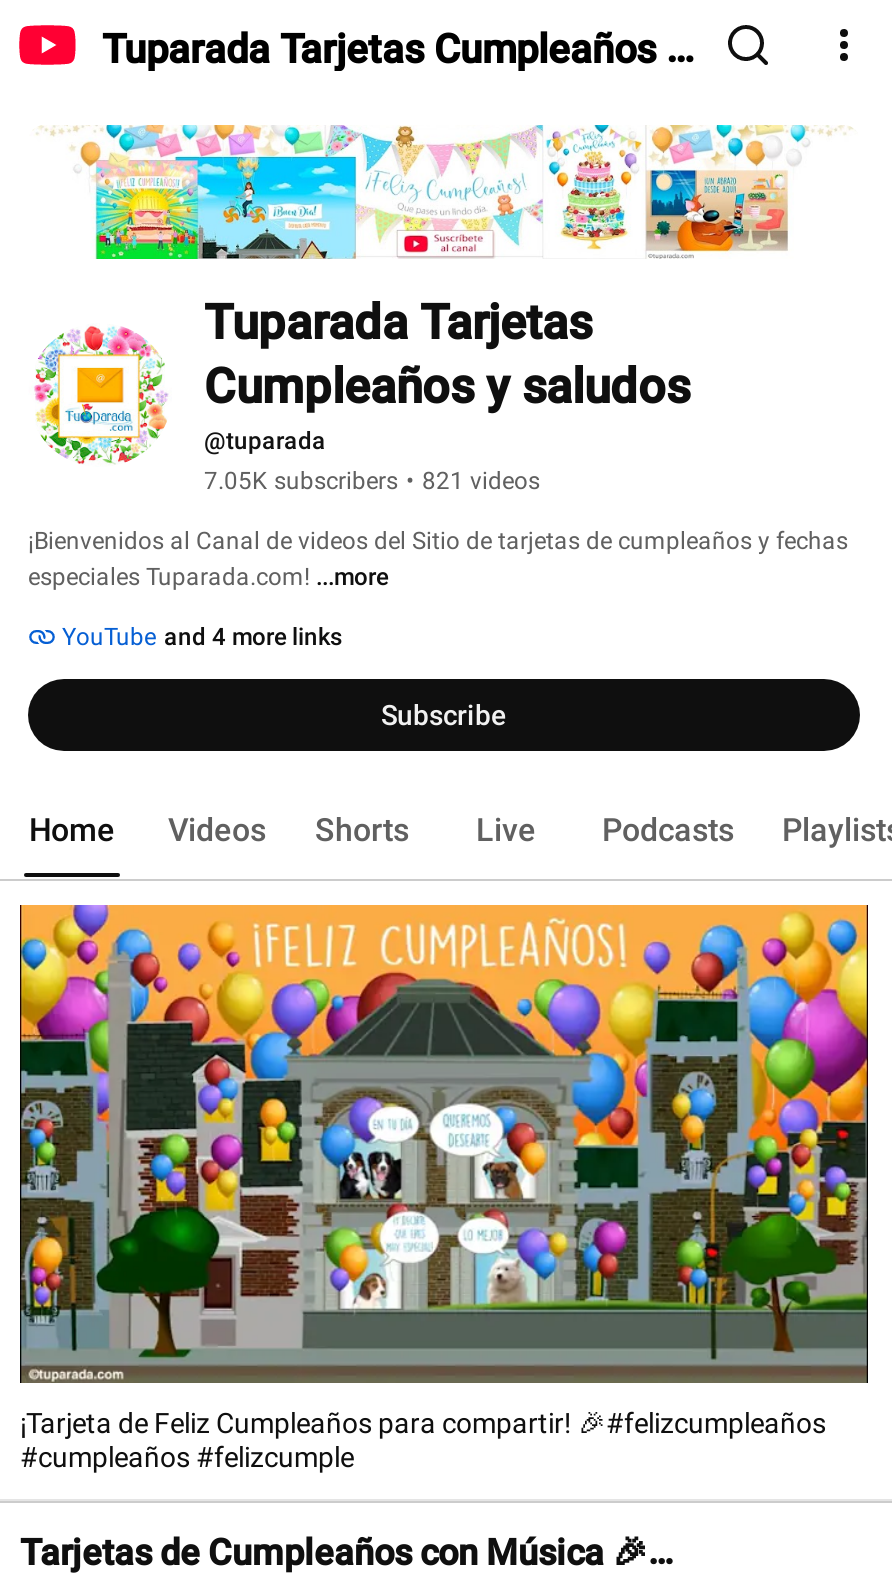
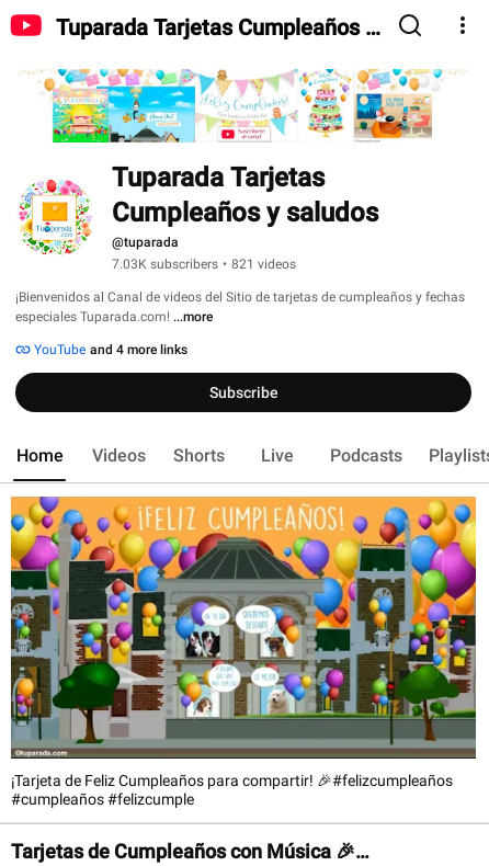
- 7.05K subscribers • 821 videos
+ 7.03K subscribers • 821 videos
